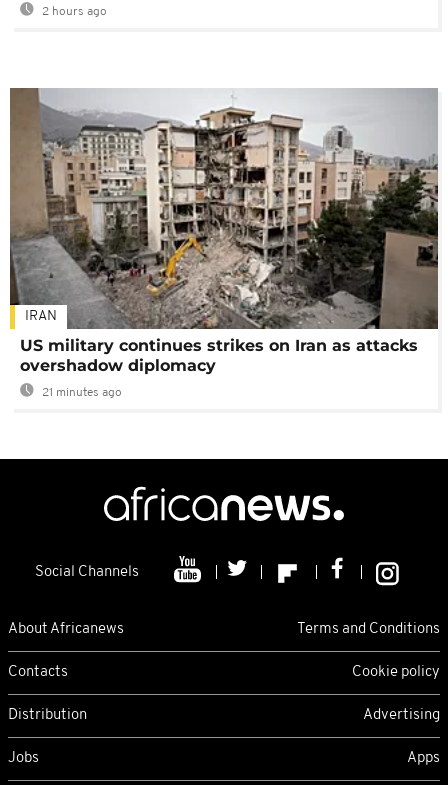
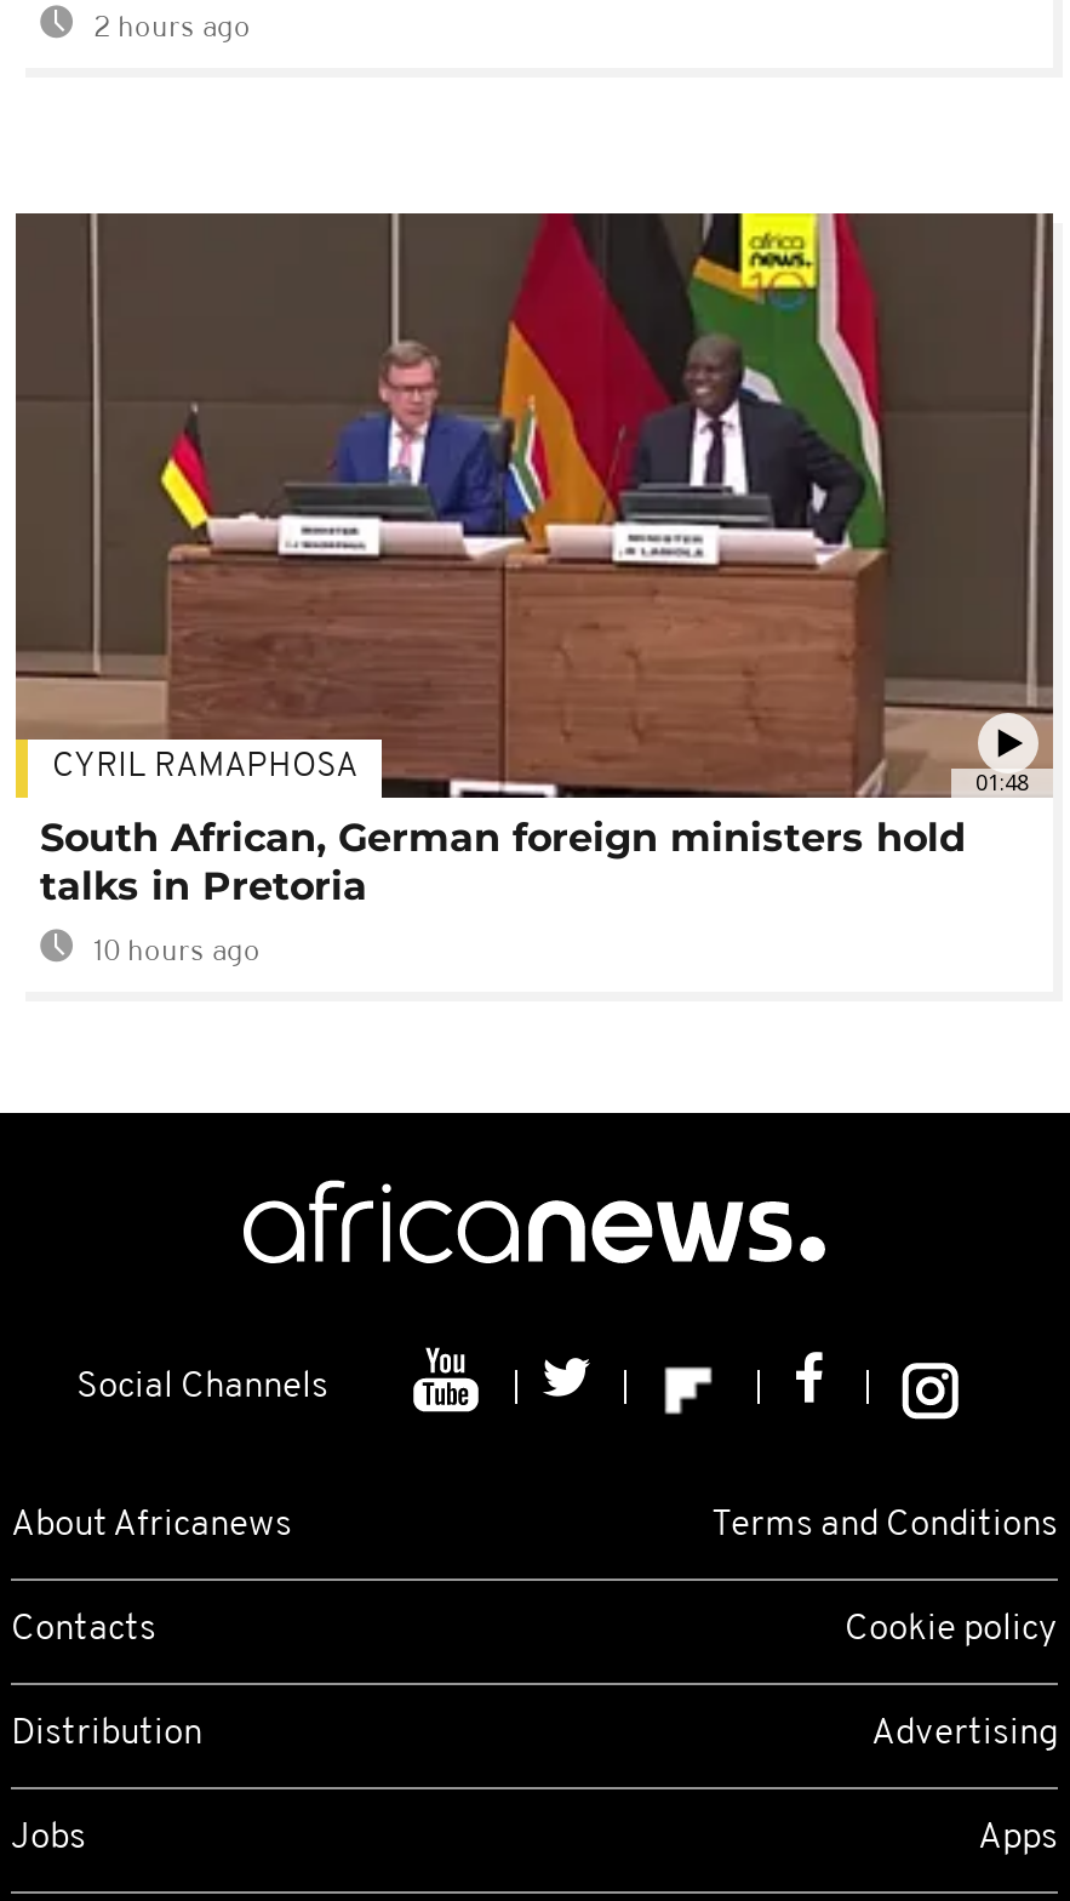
- [image]
- IRAN
+ [image]
+ 01:48
+ CYRIL RAMAPHOSA

- US military continues strikes on Iran as attacks
- overshadow diplomacy
+ South African, German foreign ministers hold
+ talks in Pretoria

- 21 minutes ago
+ 10 hours ago
